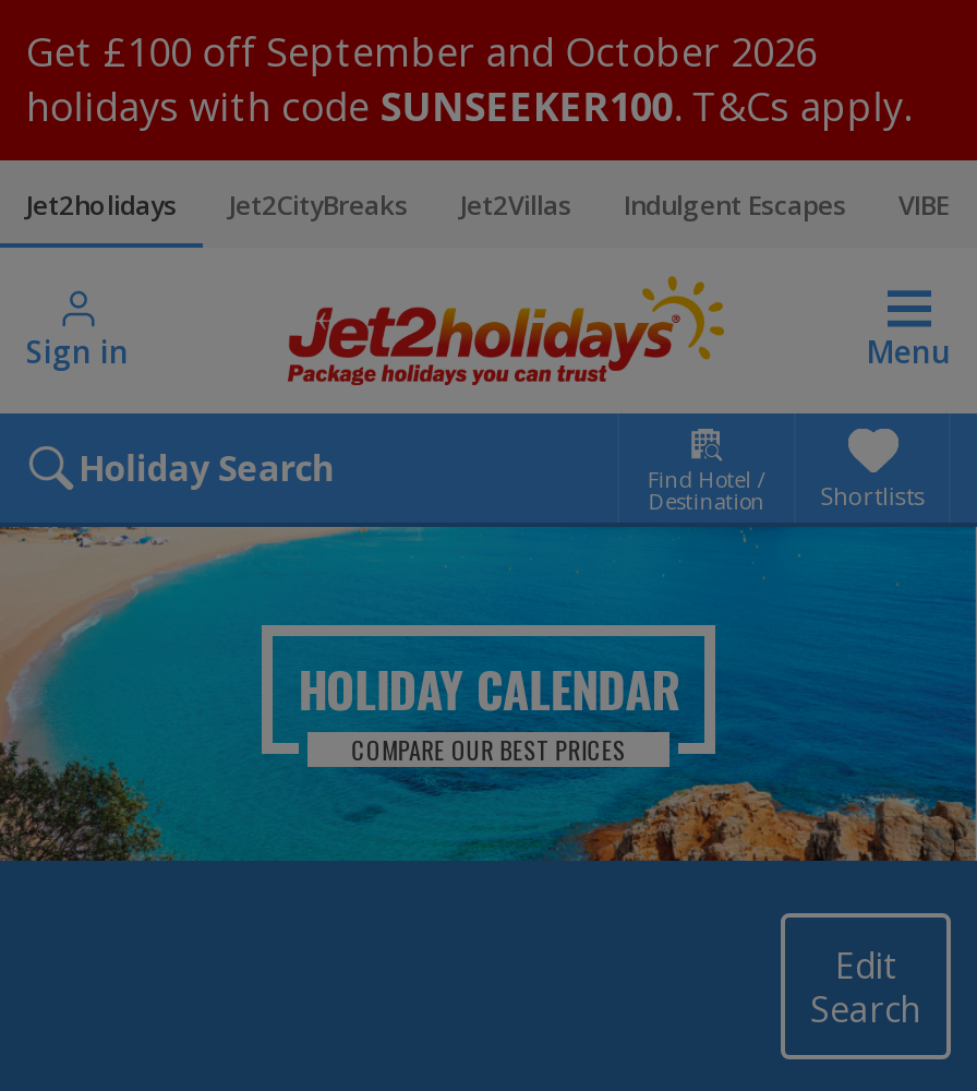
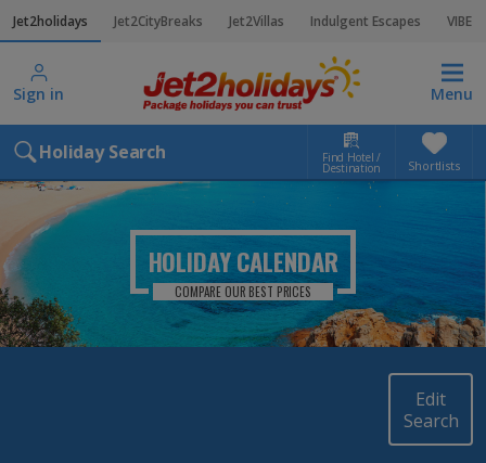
- Get £100 off September and October 2026
- holidays with code SUNSEEKER100. T&Cs apply.
